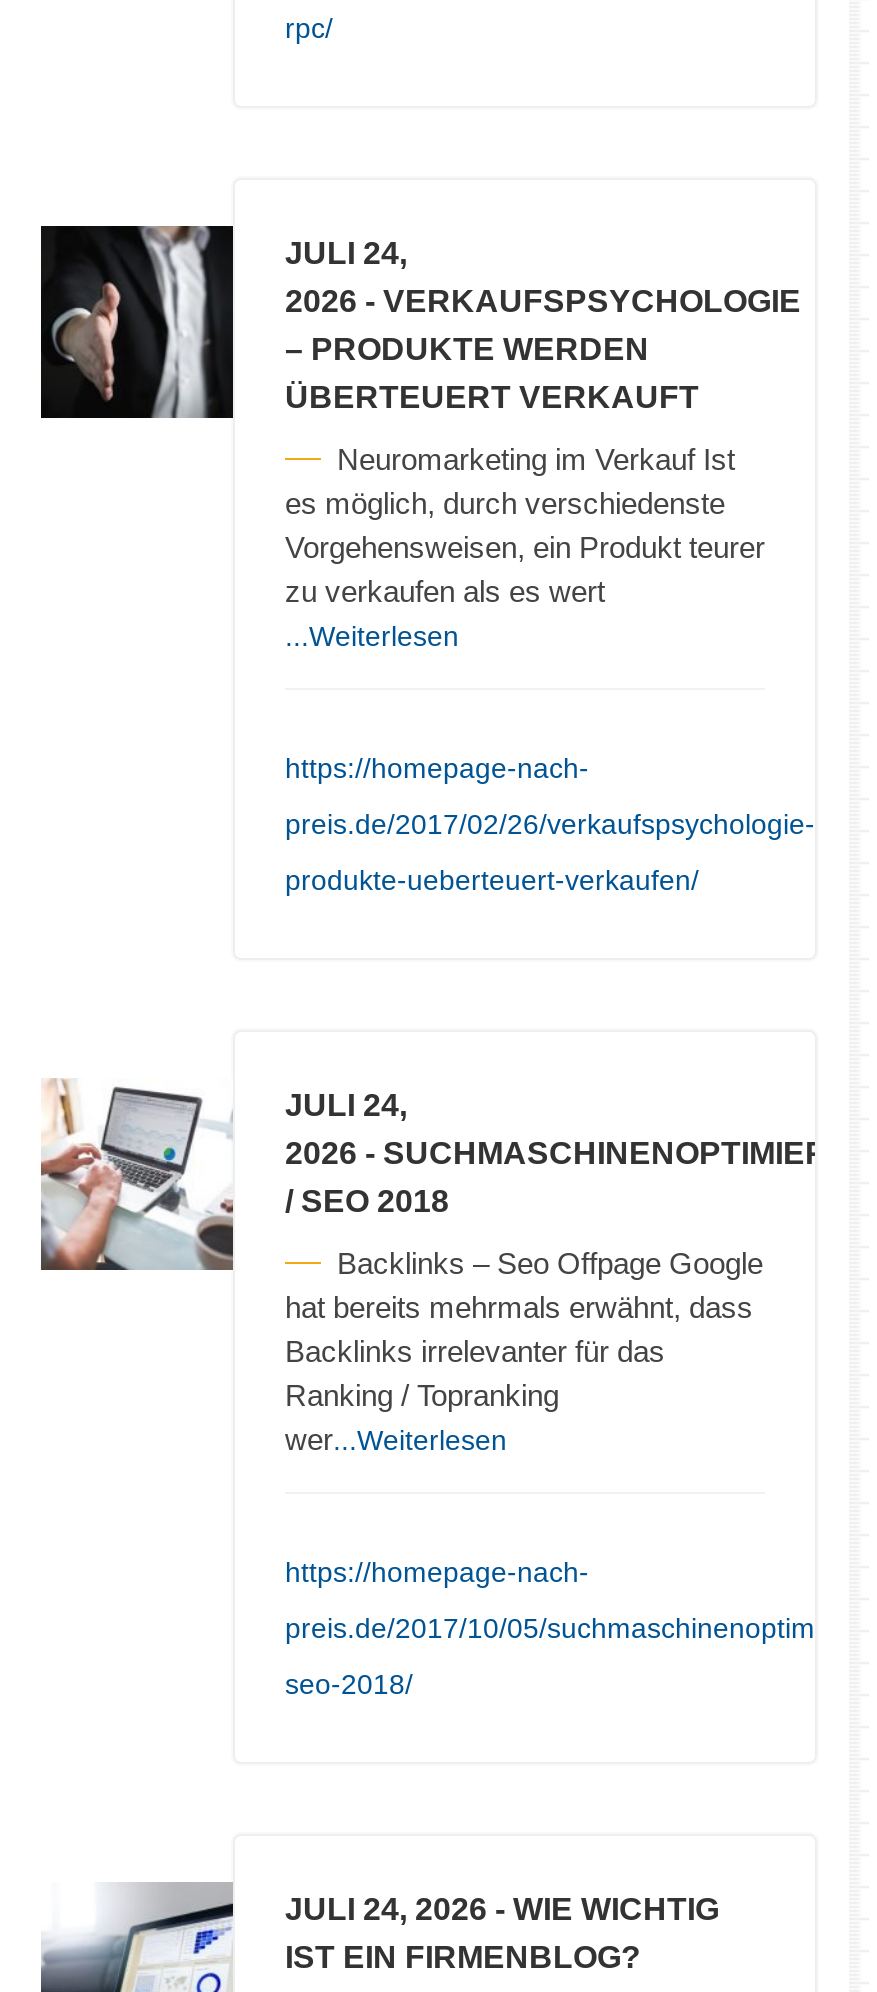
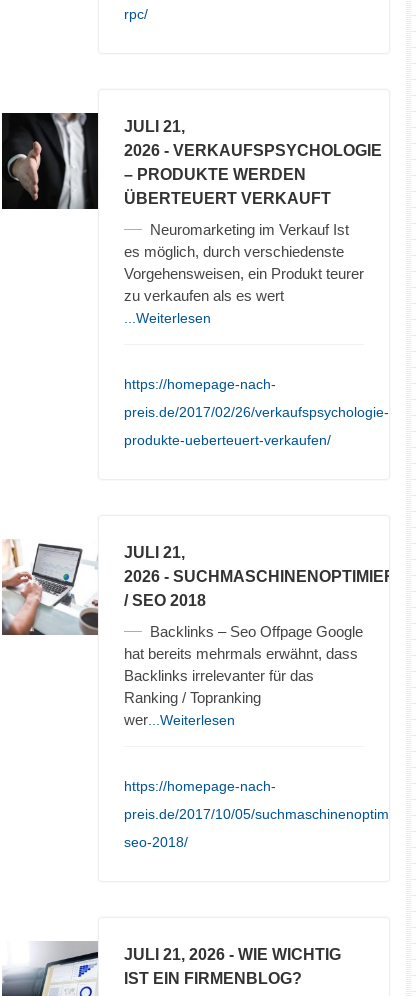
- JULI 24,
+ JULI 21,

- JULI 24,
+ JULI 21,

- JULI 24, 2026 - WIE WICHTIG
+ JULI 21, 2026 - WIE WICHTIG
